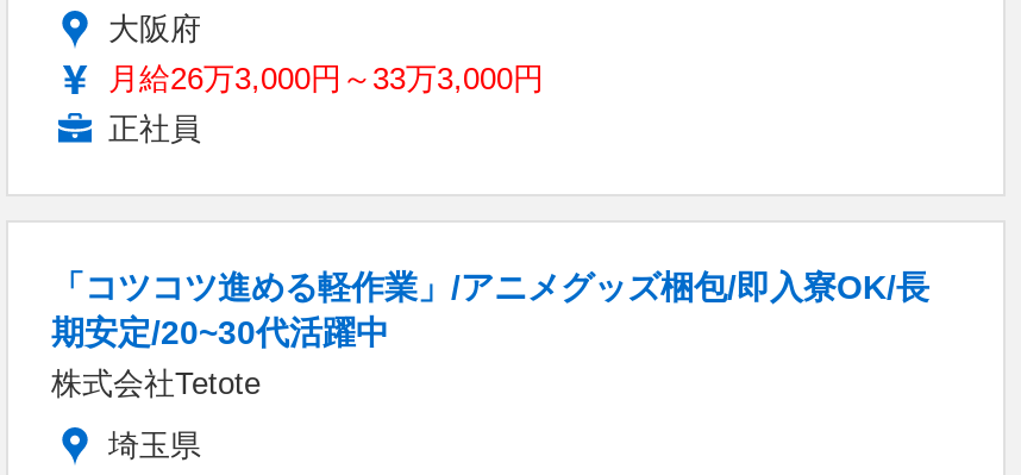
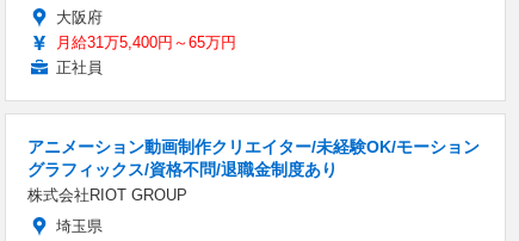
- 月給26万3,000円～33万3,000円
+ 月給31万5,400円～65万円

- 「コツコツ進める軽作業」/アニメグッズ梱包/即入寮OK/長
- 期安定/20~30代活躍中
- 株式会社Tetote
+ アニメーション動画制作クリエイター/未経験OK/モーション
+ グラフィックス/資格不問/退職金制度あり
+ 株式会社RIOT GROUP
